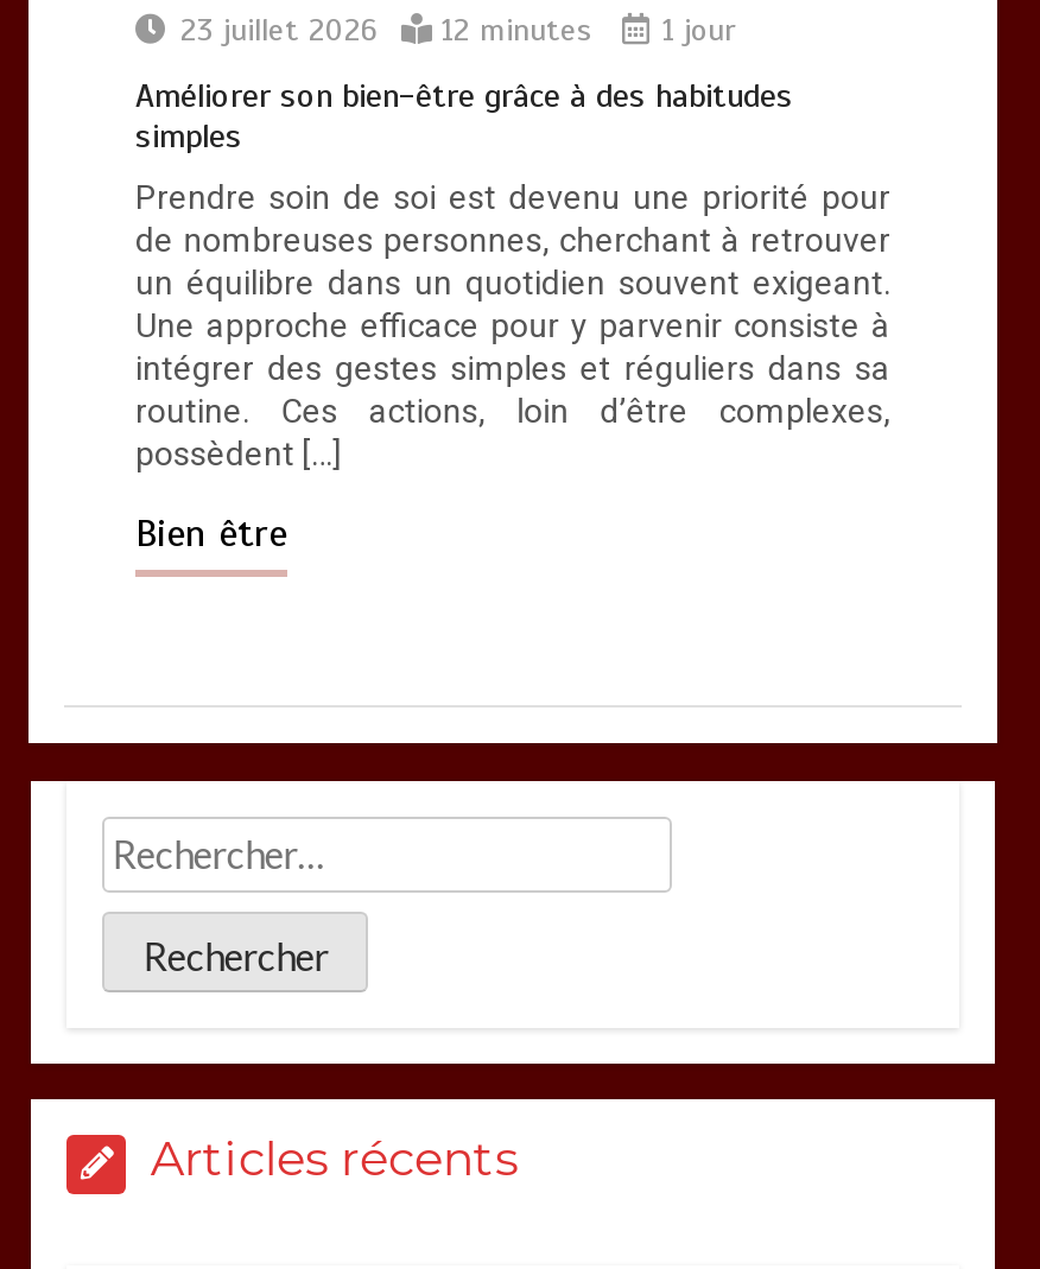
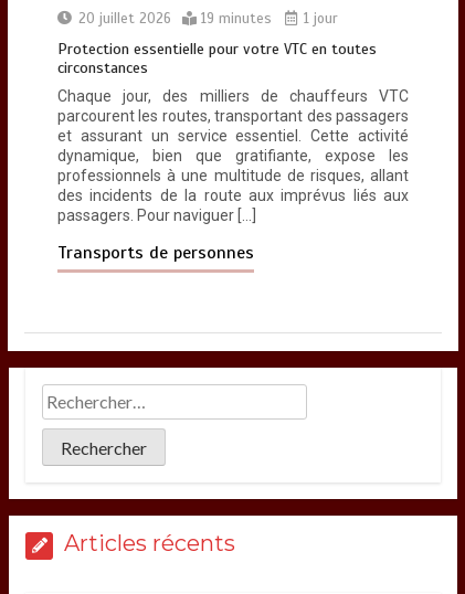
- 23 juillet 2026
+ 20 juillet 2026

- 12 minutes
+ 19 minutes

- Améliorer son bien-être grâce à des habitudes
- simples
+ Protection essentielle pour votre VTC en toutes
+ circonstances

- Prendre soin de soi est devenu une priorité pour
- de nombreuses personnes, cherchant à retrouver
- un équilibre dans un quotidien souvent exigeant.
- Une approche efficace pour y parvenir consiste à
- intégrer des gestes simples et réguliers dans sa
- routine. Ces actions, loin d’être complexes,
- possèdent […]
+ Chaque jour, des milliers de chauffeurs VTC
+ parcourent les routes, transportant des passagers
+ et assurant un service essentiel. Cette activité
+ dynamique, bien que gratifiante, expose les
+ professionnels à une multitude de risques, allant
+ des incidents de la route aux imprévus liés aux
+ passagers. Pour naviguer […]

- Bien être
+ Transports de personnes
